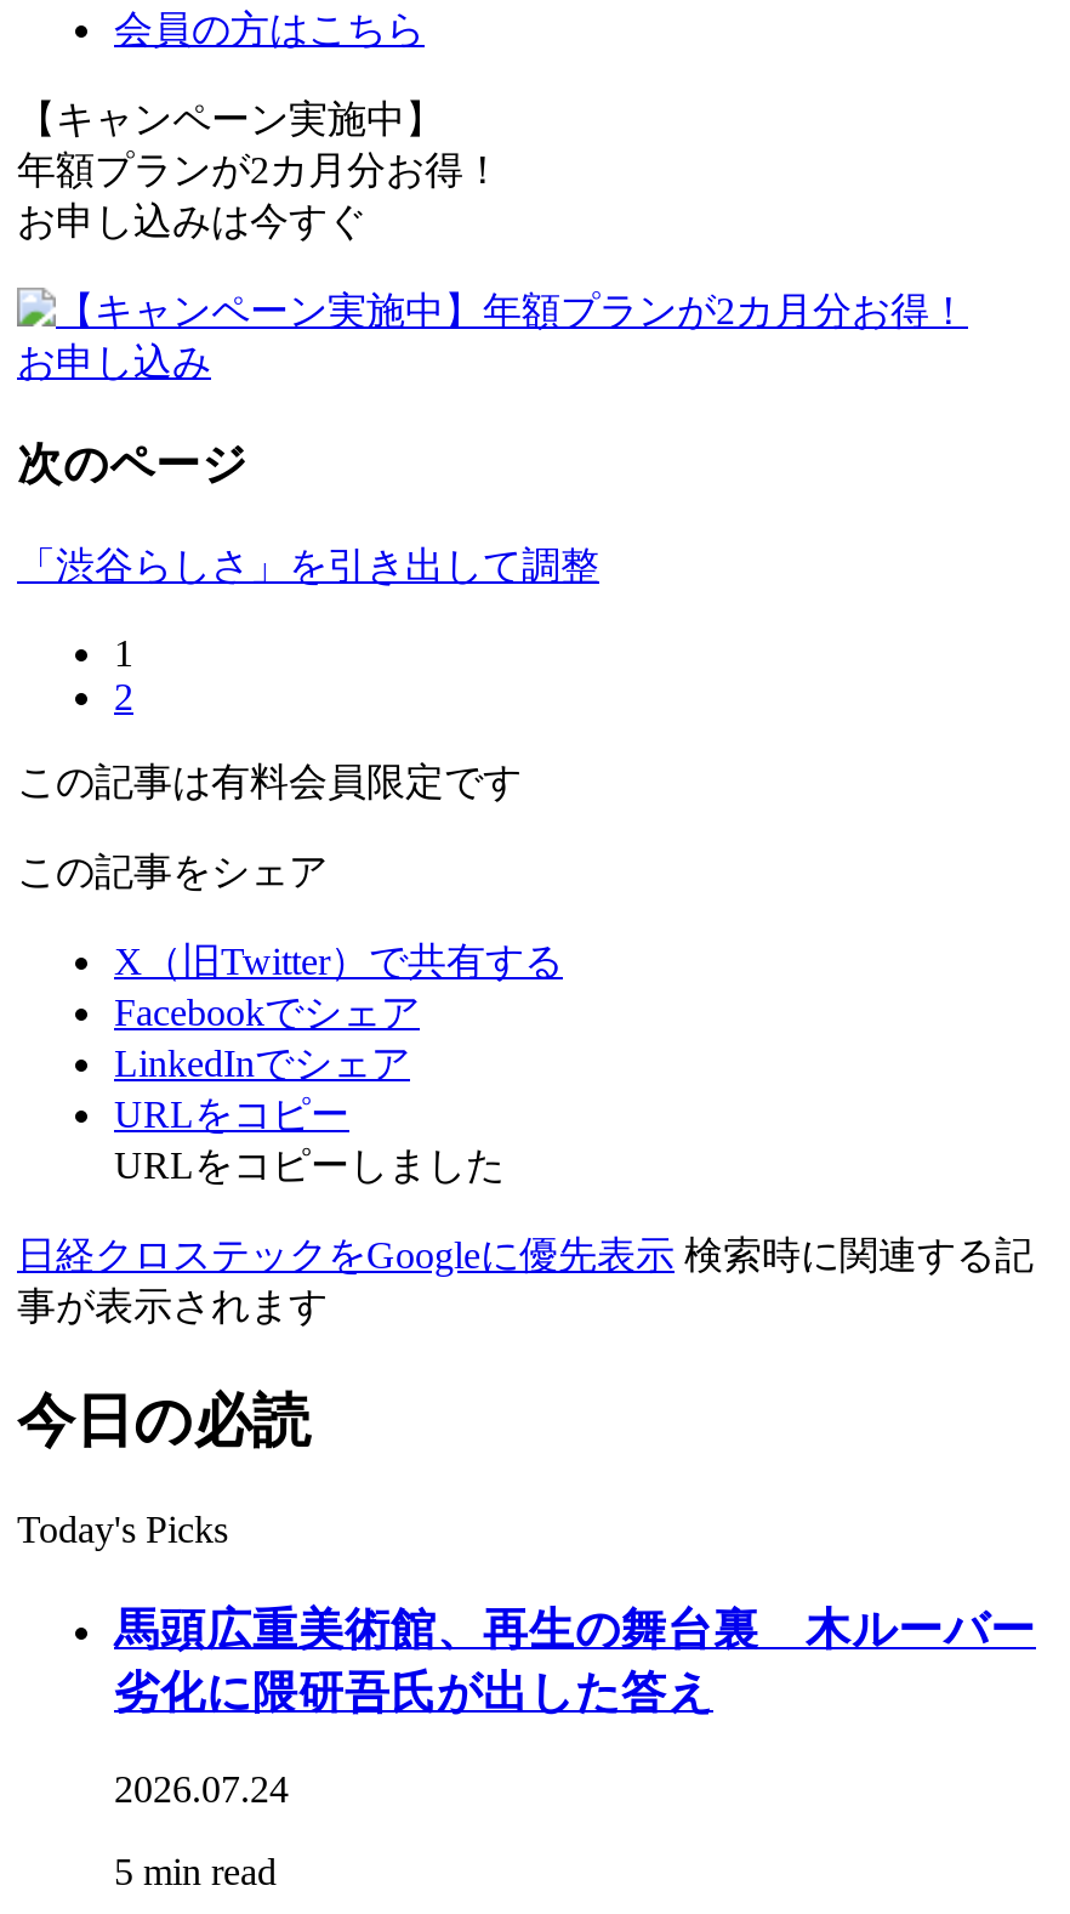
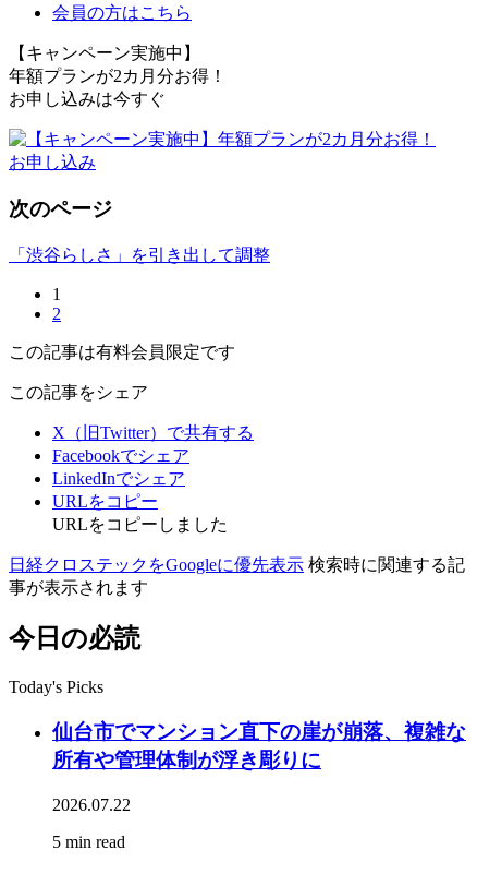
- 馬頭広重美術館、再生の舞台裏 木ルーバー
- 劣化に隈研吾氏が出した答え
+ 仙台市でマンション直下の崖が崩落、複雑な
+ 所有や管理体制が浮き彫りに

- 2026.07.24
+ 2026.07.22
